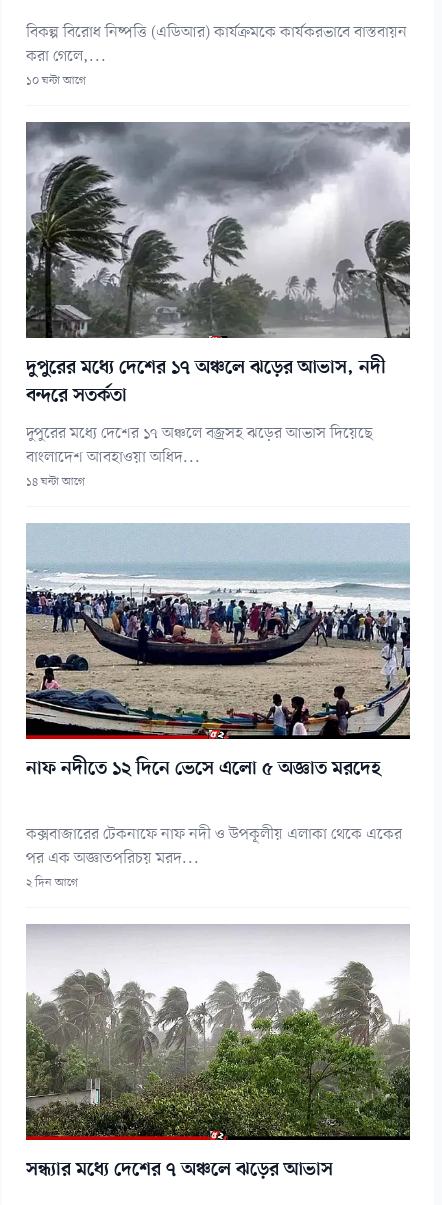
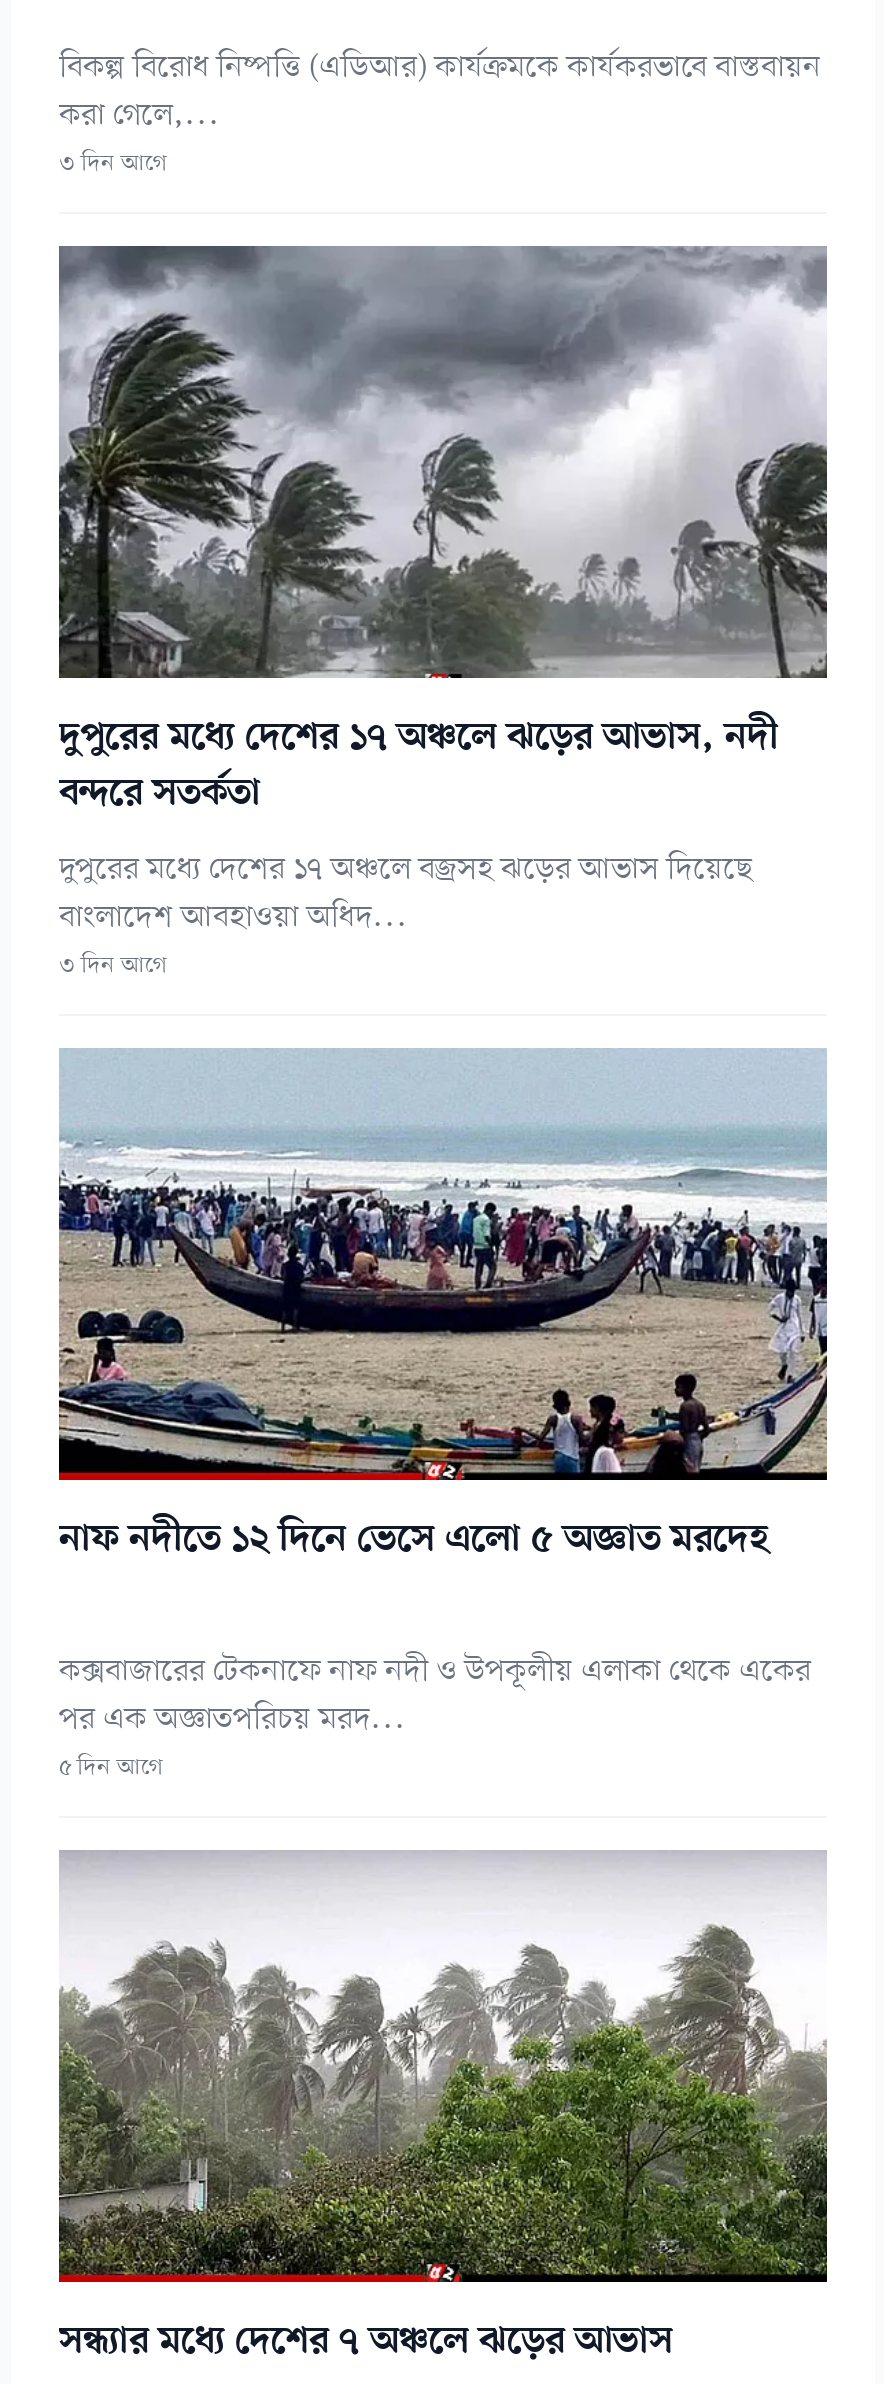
- ১০ ঘন্টা আগে
+ ৩ দিন আগে

- ১৪ ঘন্টা আগে
+ ৩ দিন আগে

- ২ দিন আগে
+ ৫ দিন আগে
